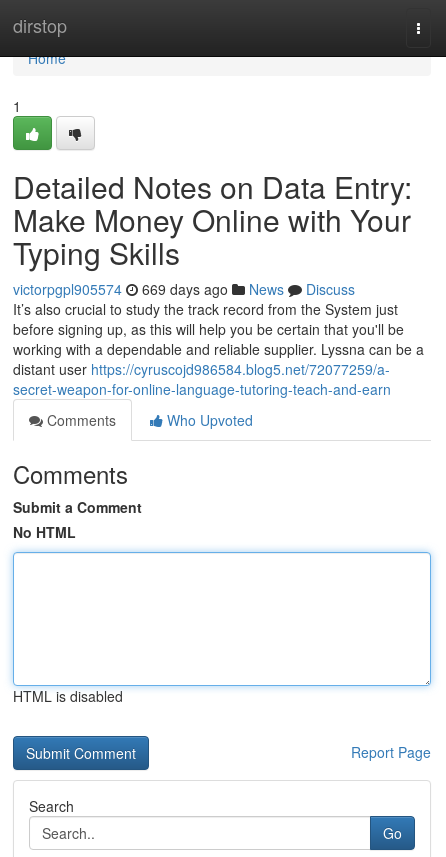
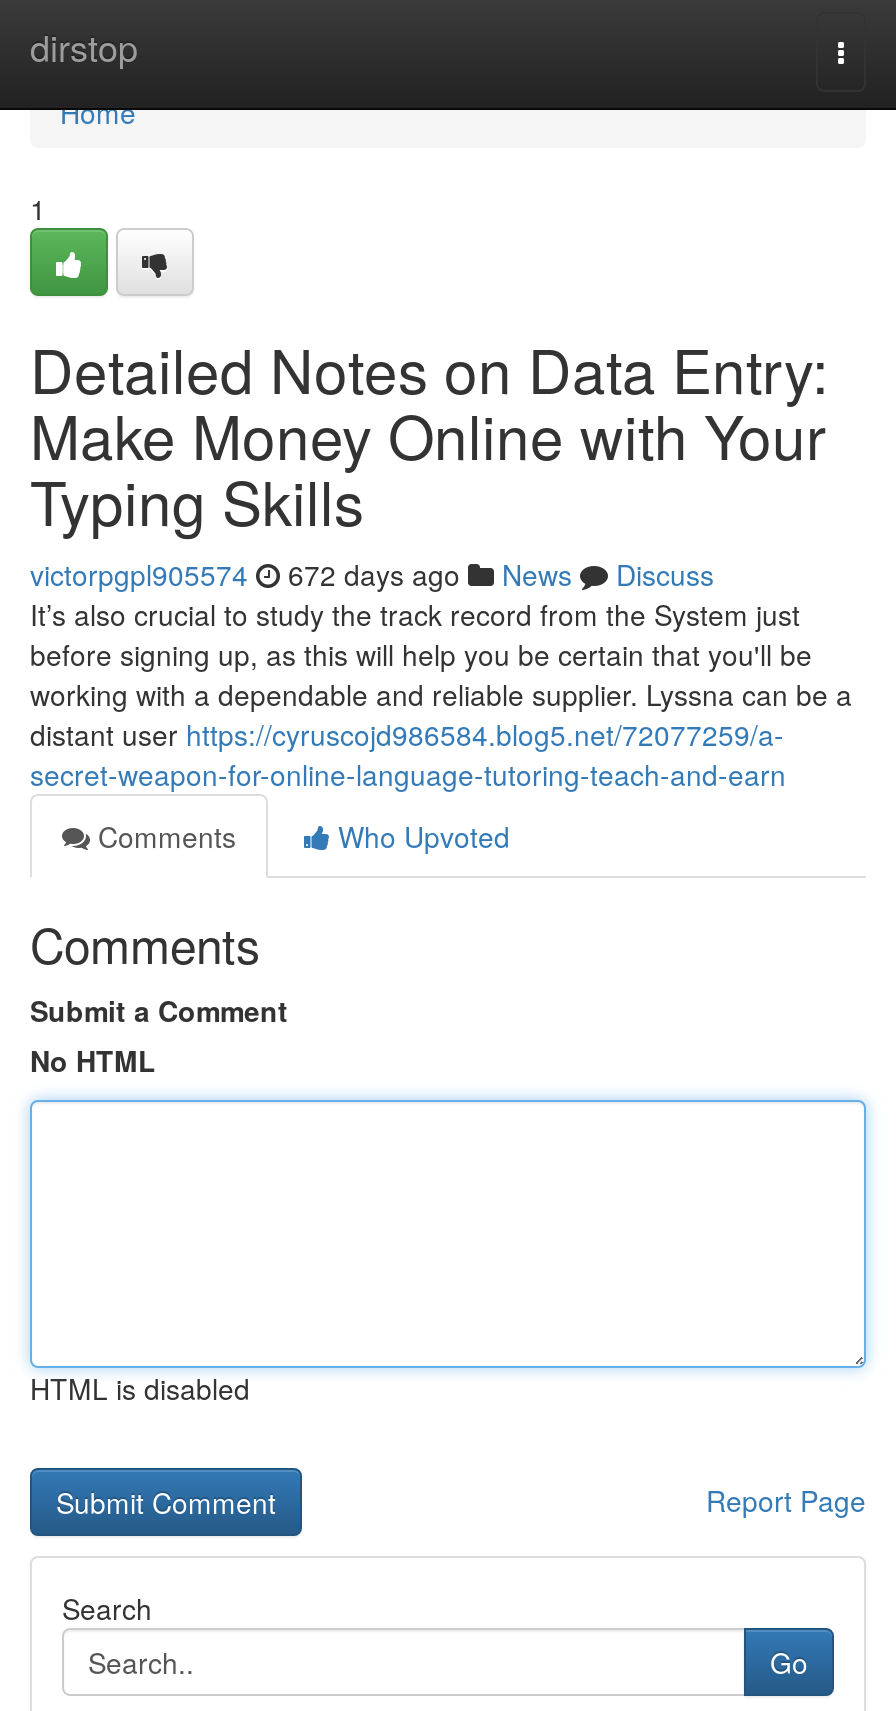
- victorpgpl905574 669 days ago News Discuss
+ victorpgpl905574 672 days ago News Discuss
